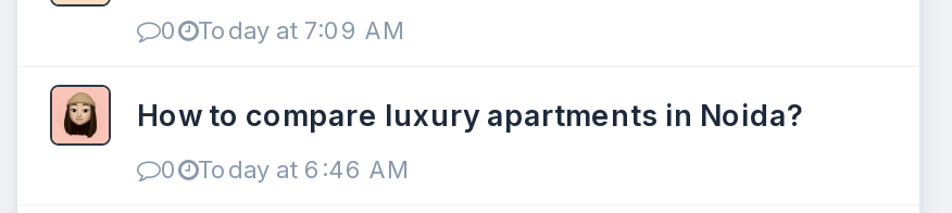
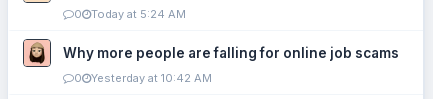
- 0 Today at 7:09 AM
+ 0 Today at 5:24 AM

- How to compare luxury apartments in Noida?
+ Why more people are falling for online job scams

- Today at 6:46 AM
+ Yesterday at 10:42 AM
